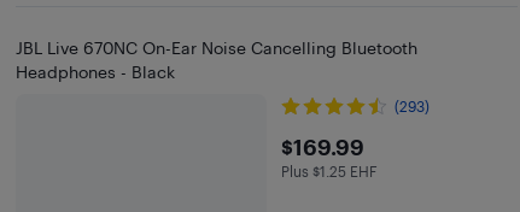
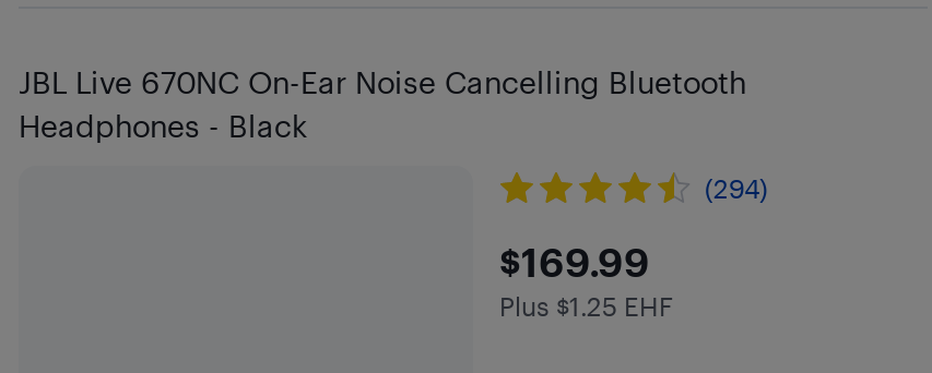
- (293)
+ (294)
